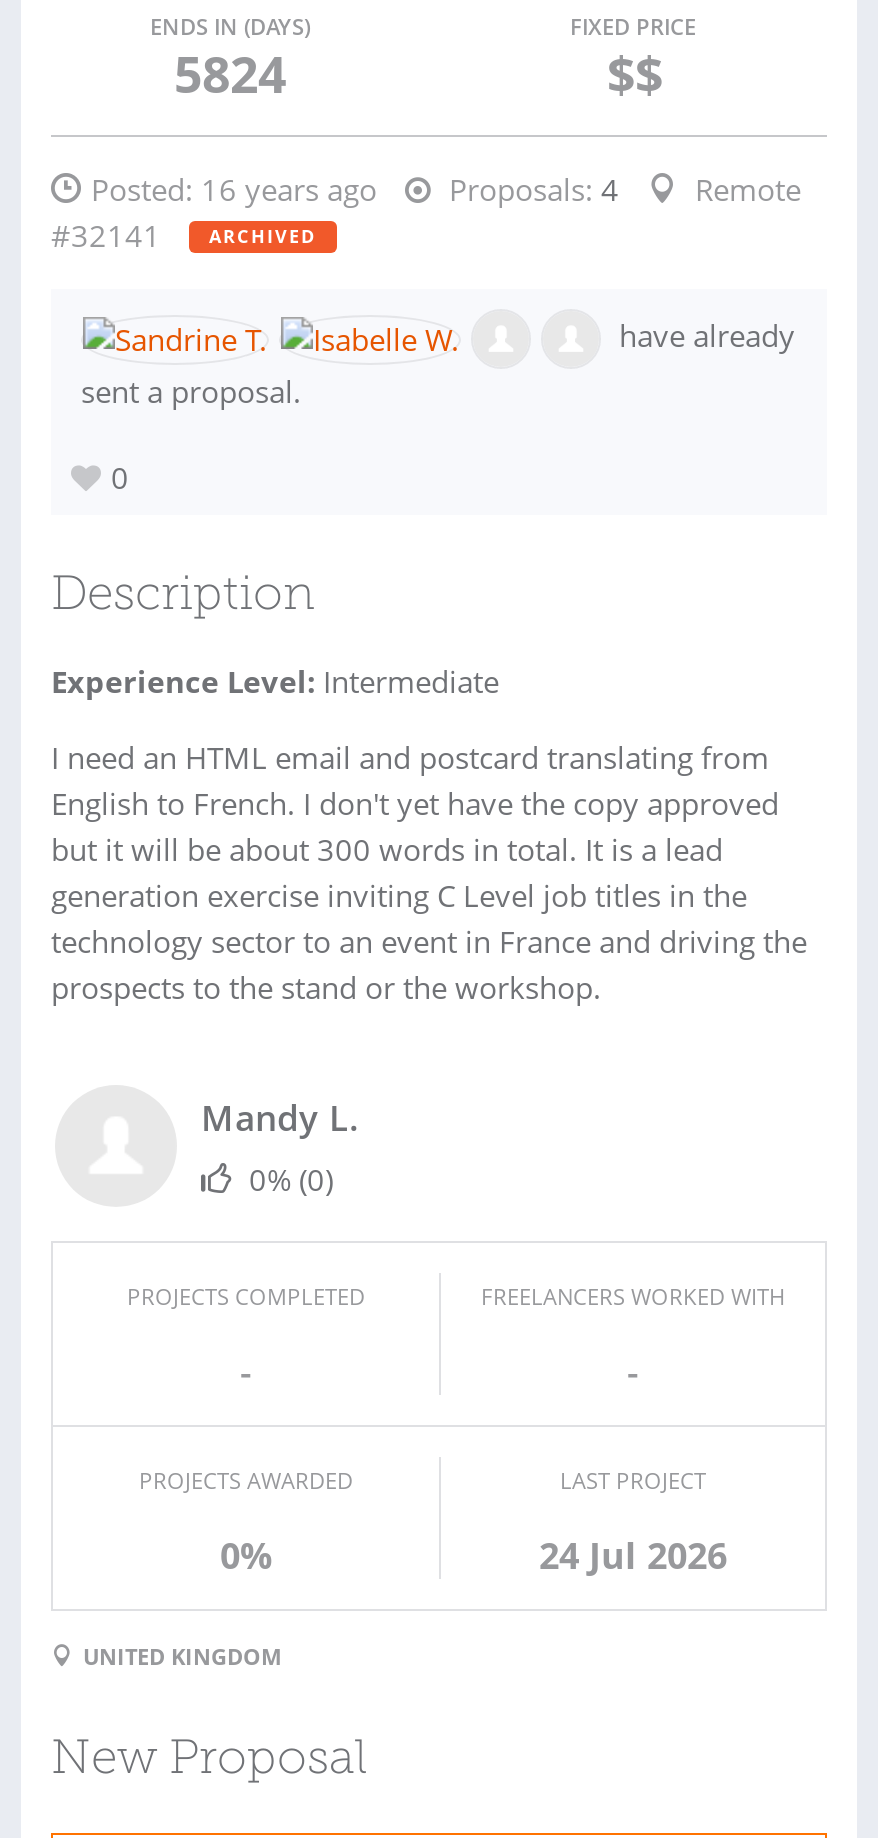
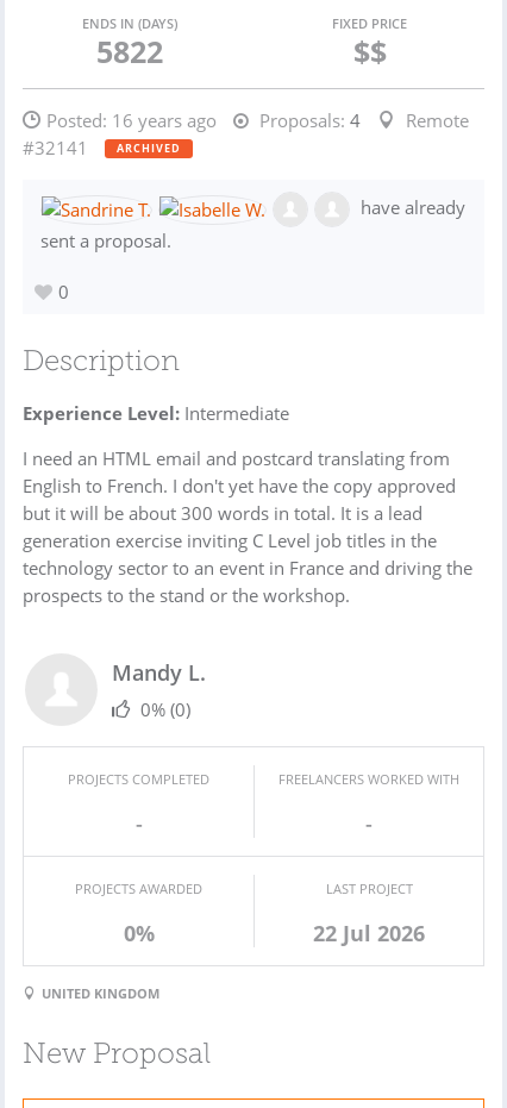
- 5824
+ 5822

- 24 Jul 2026
+ 22 Jul 2026
